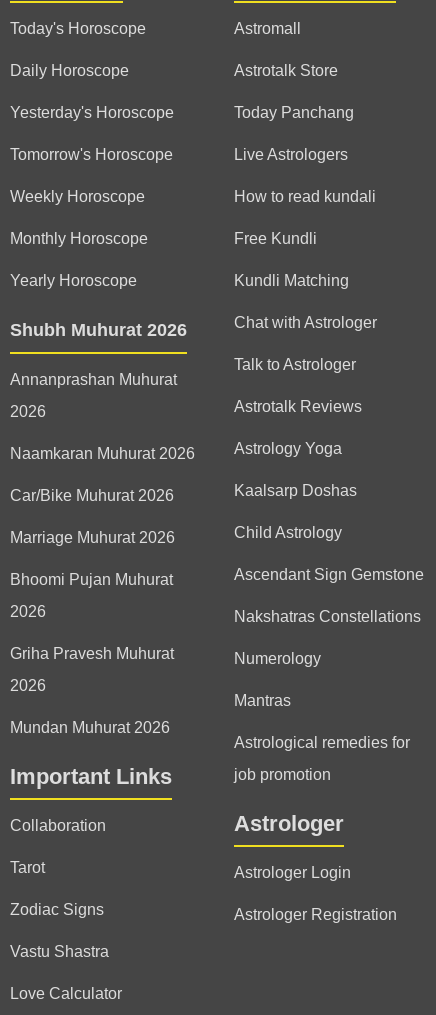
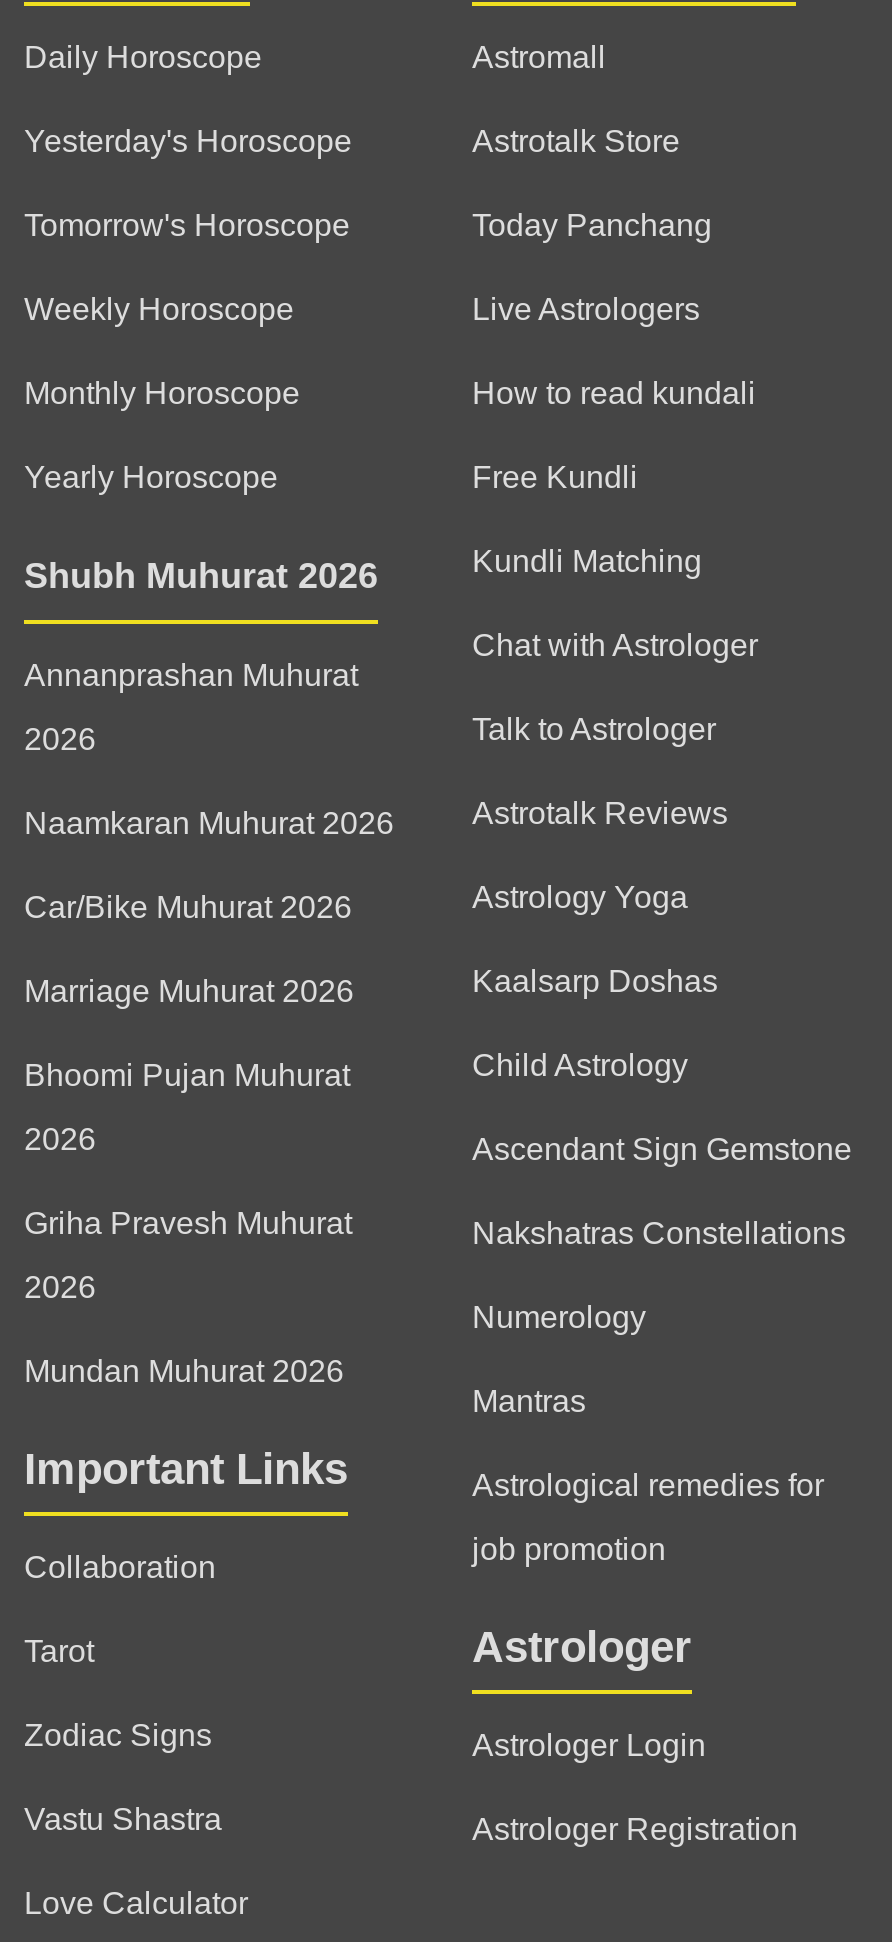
- Today's Horoscope
